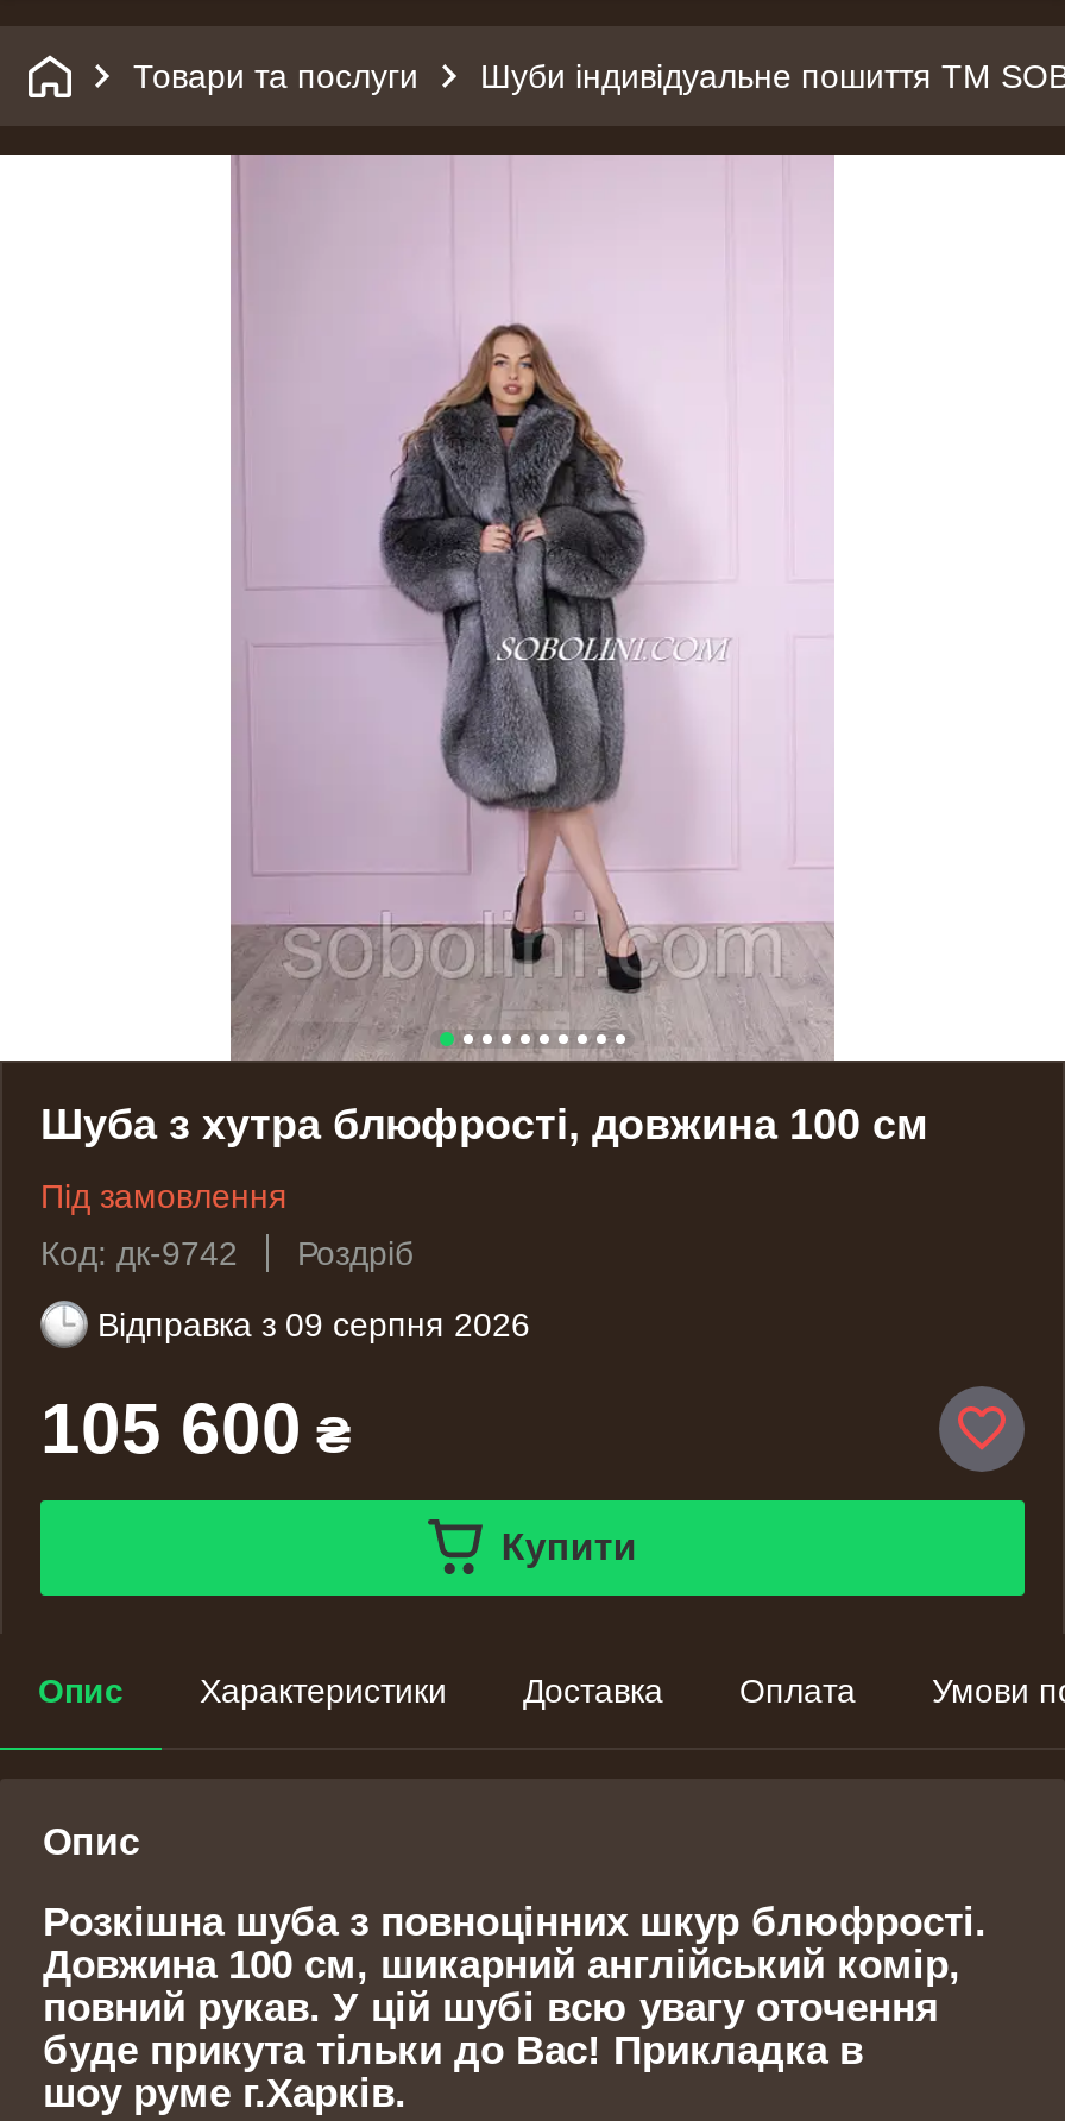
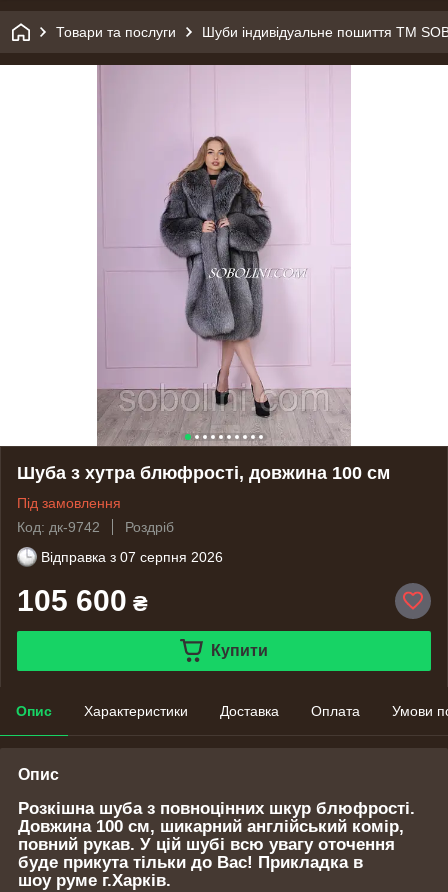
- Відправка з 09 серпня 2026
+ Відправка з 07 серпня 2026
